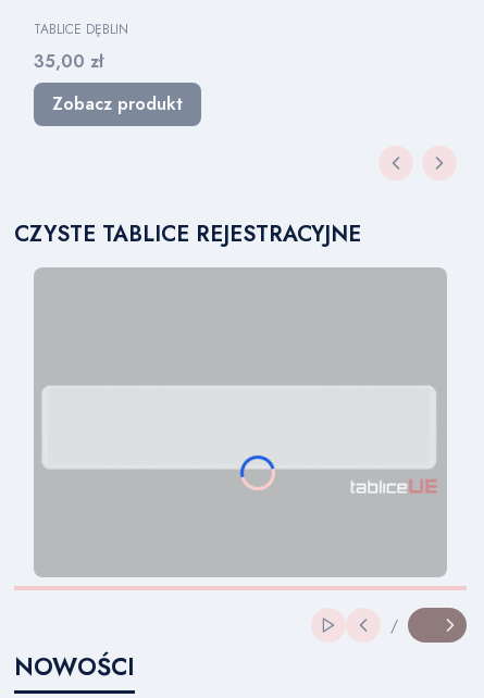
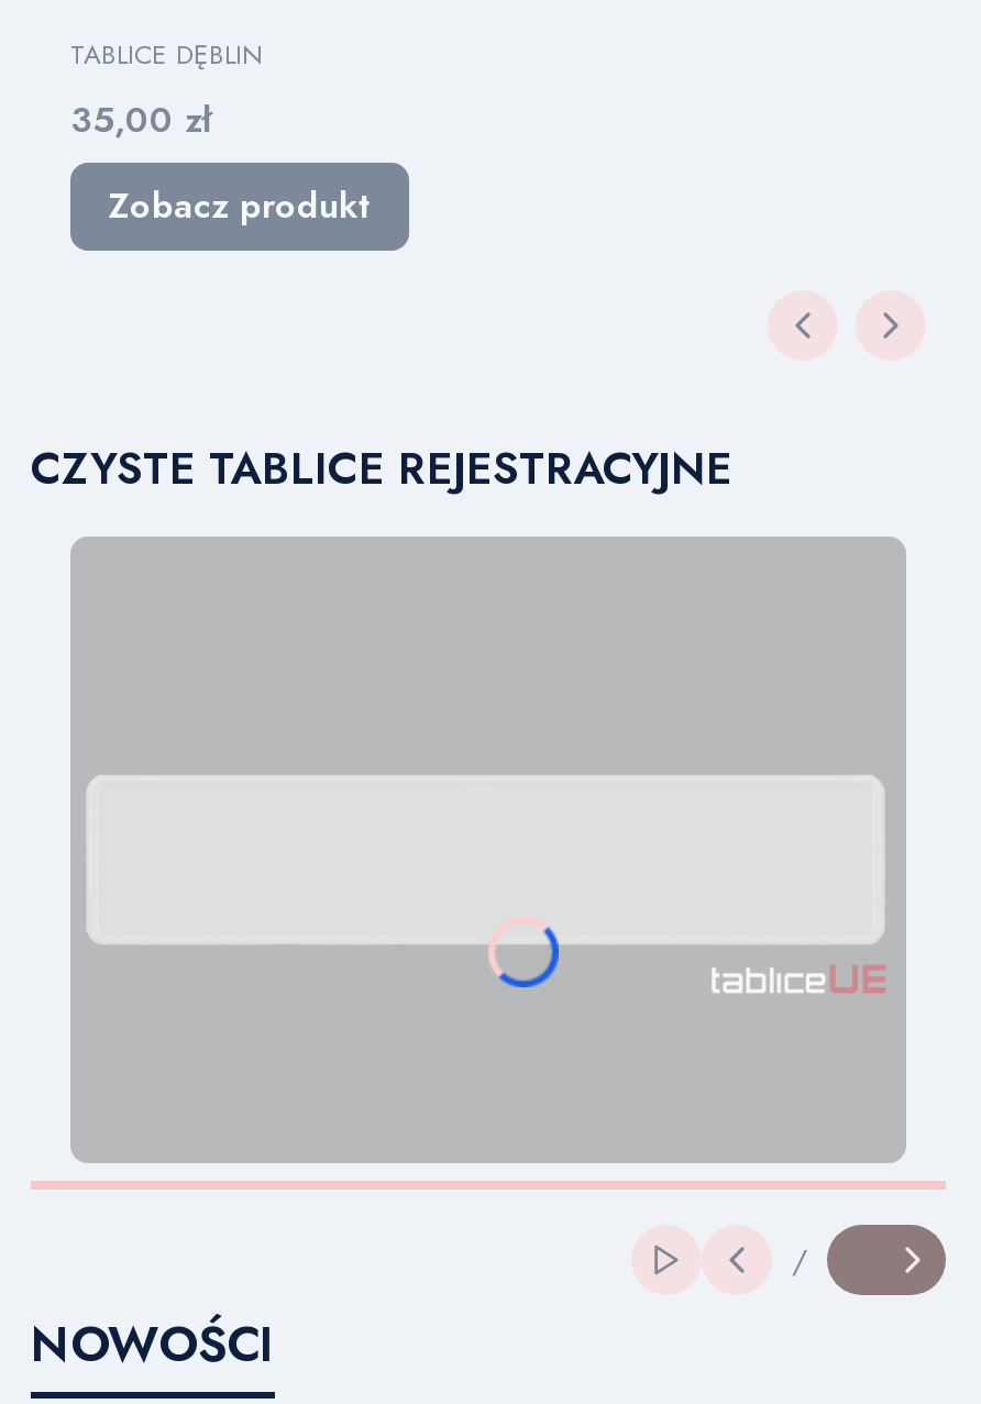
- [image]
+ [image]
